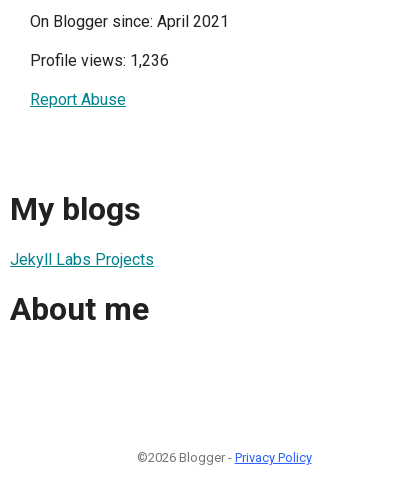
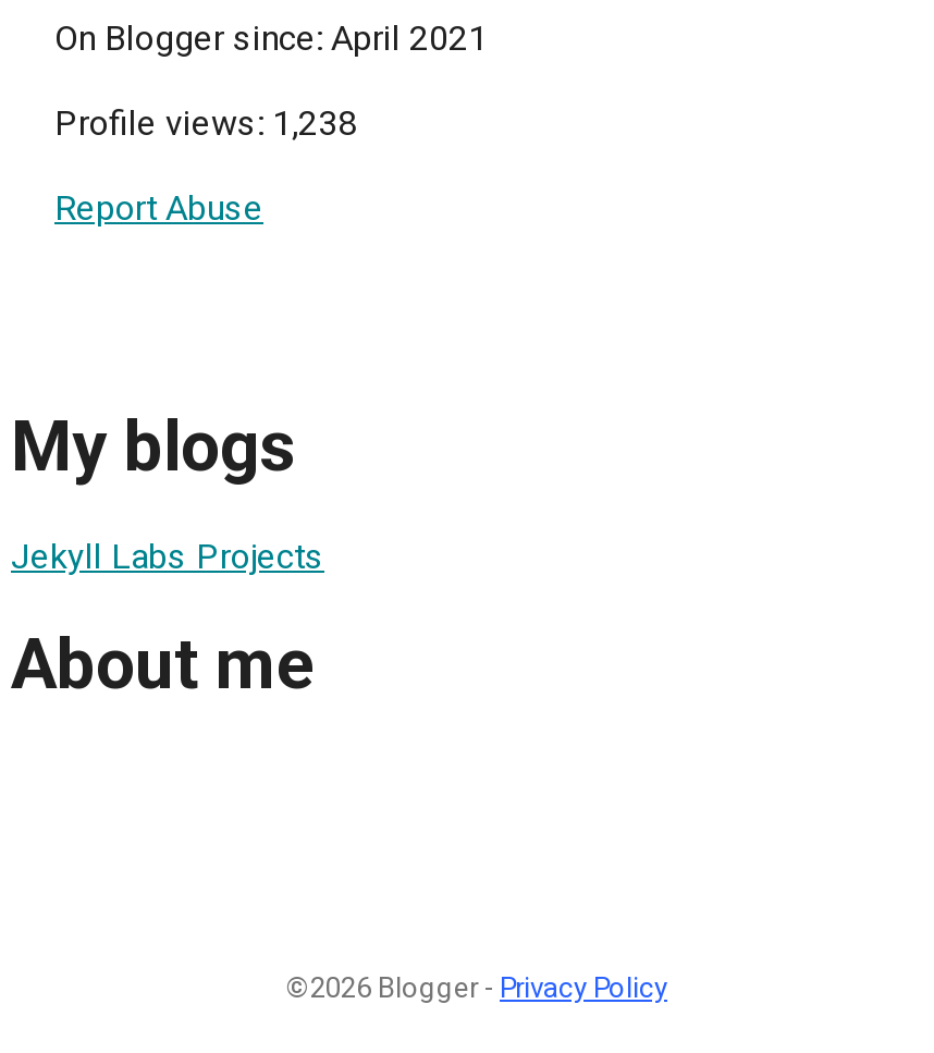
- Profile views: 1,236
+ Profile views: 1,238
